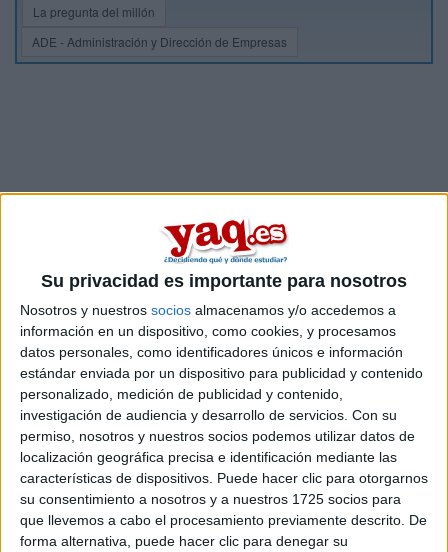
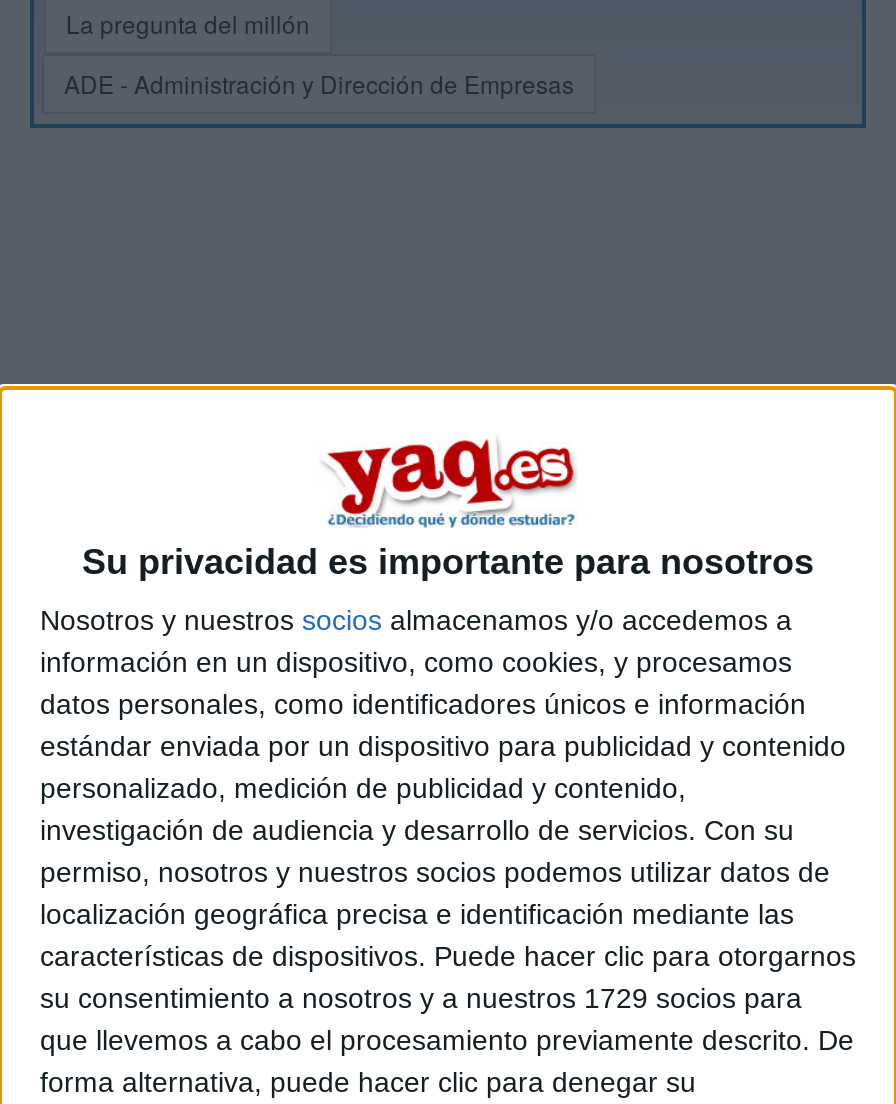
- su consentimiento a nosotros y a nuestros 1725 socios para
+ su consentimiento a nosotros y a nuestros 1729 socios para
